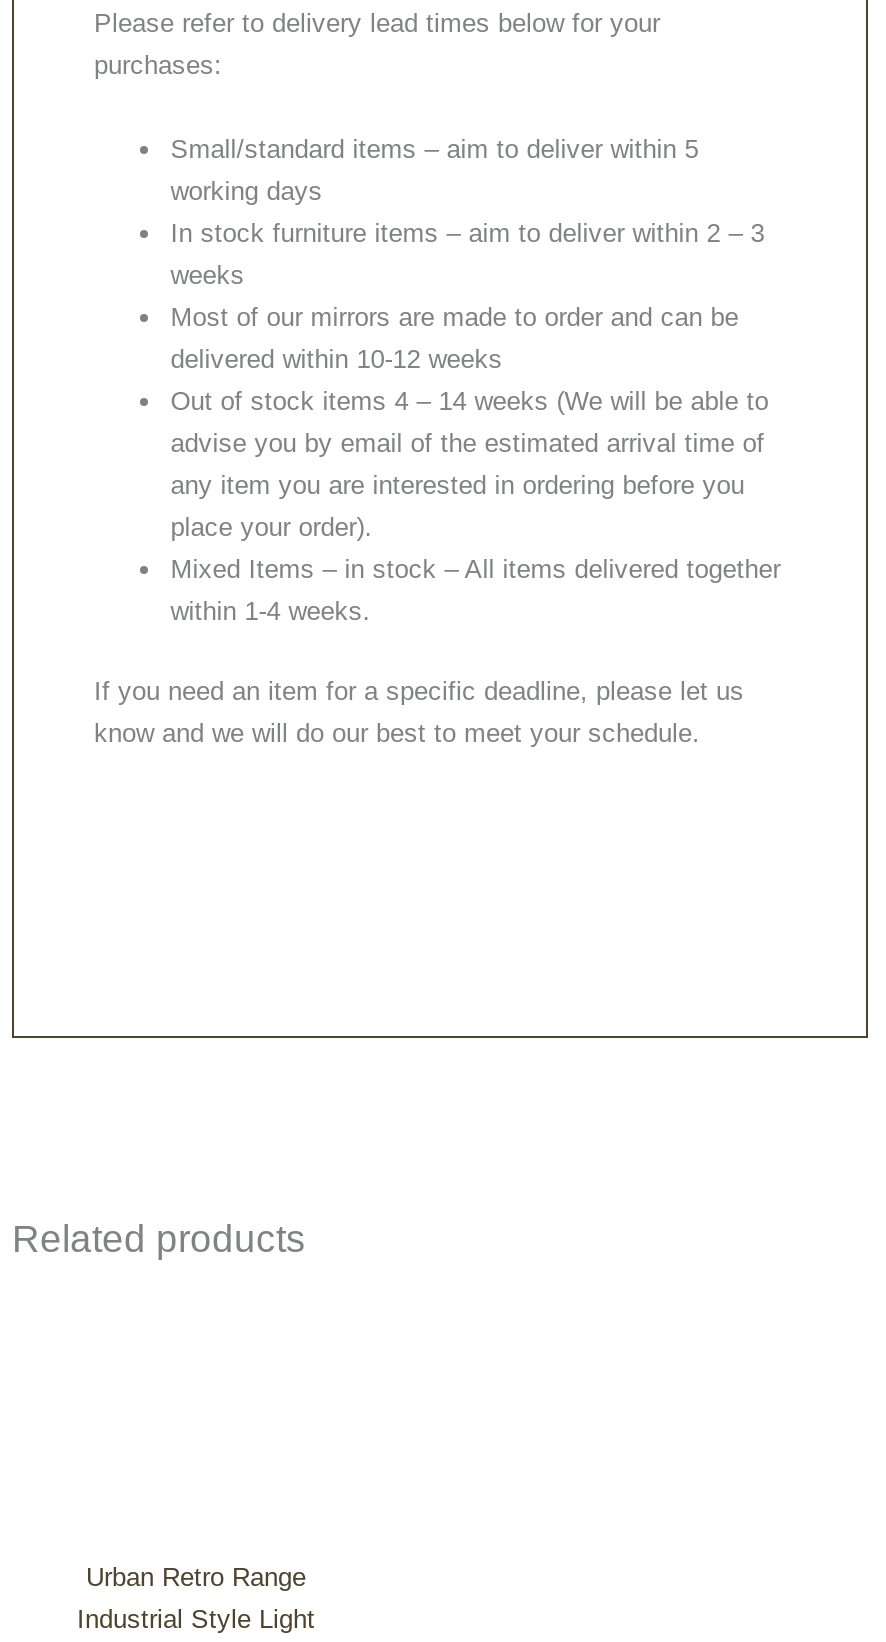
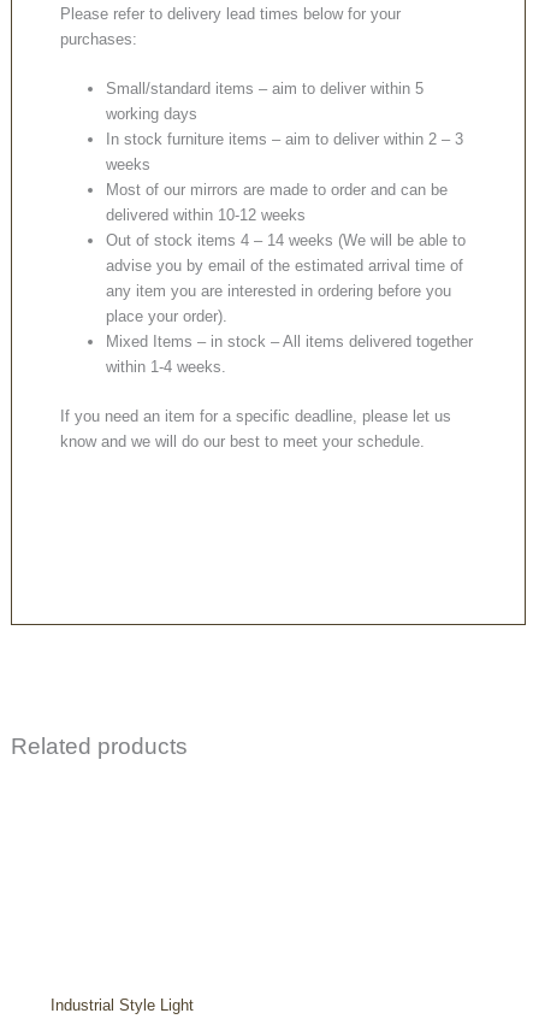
- Urban Retro Range
